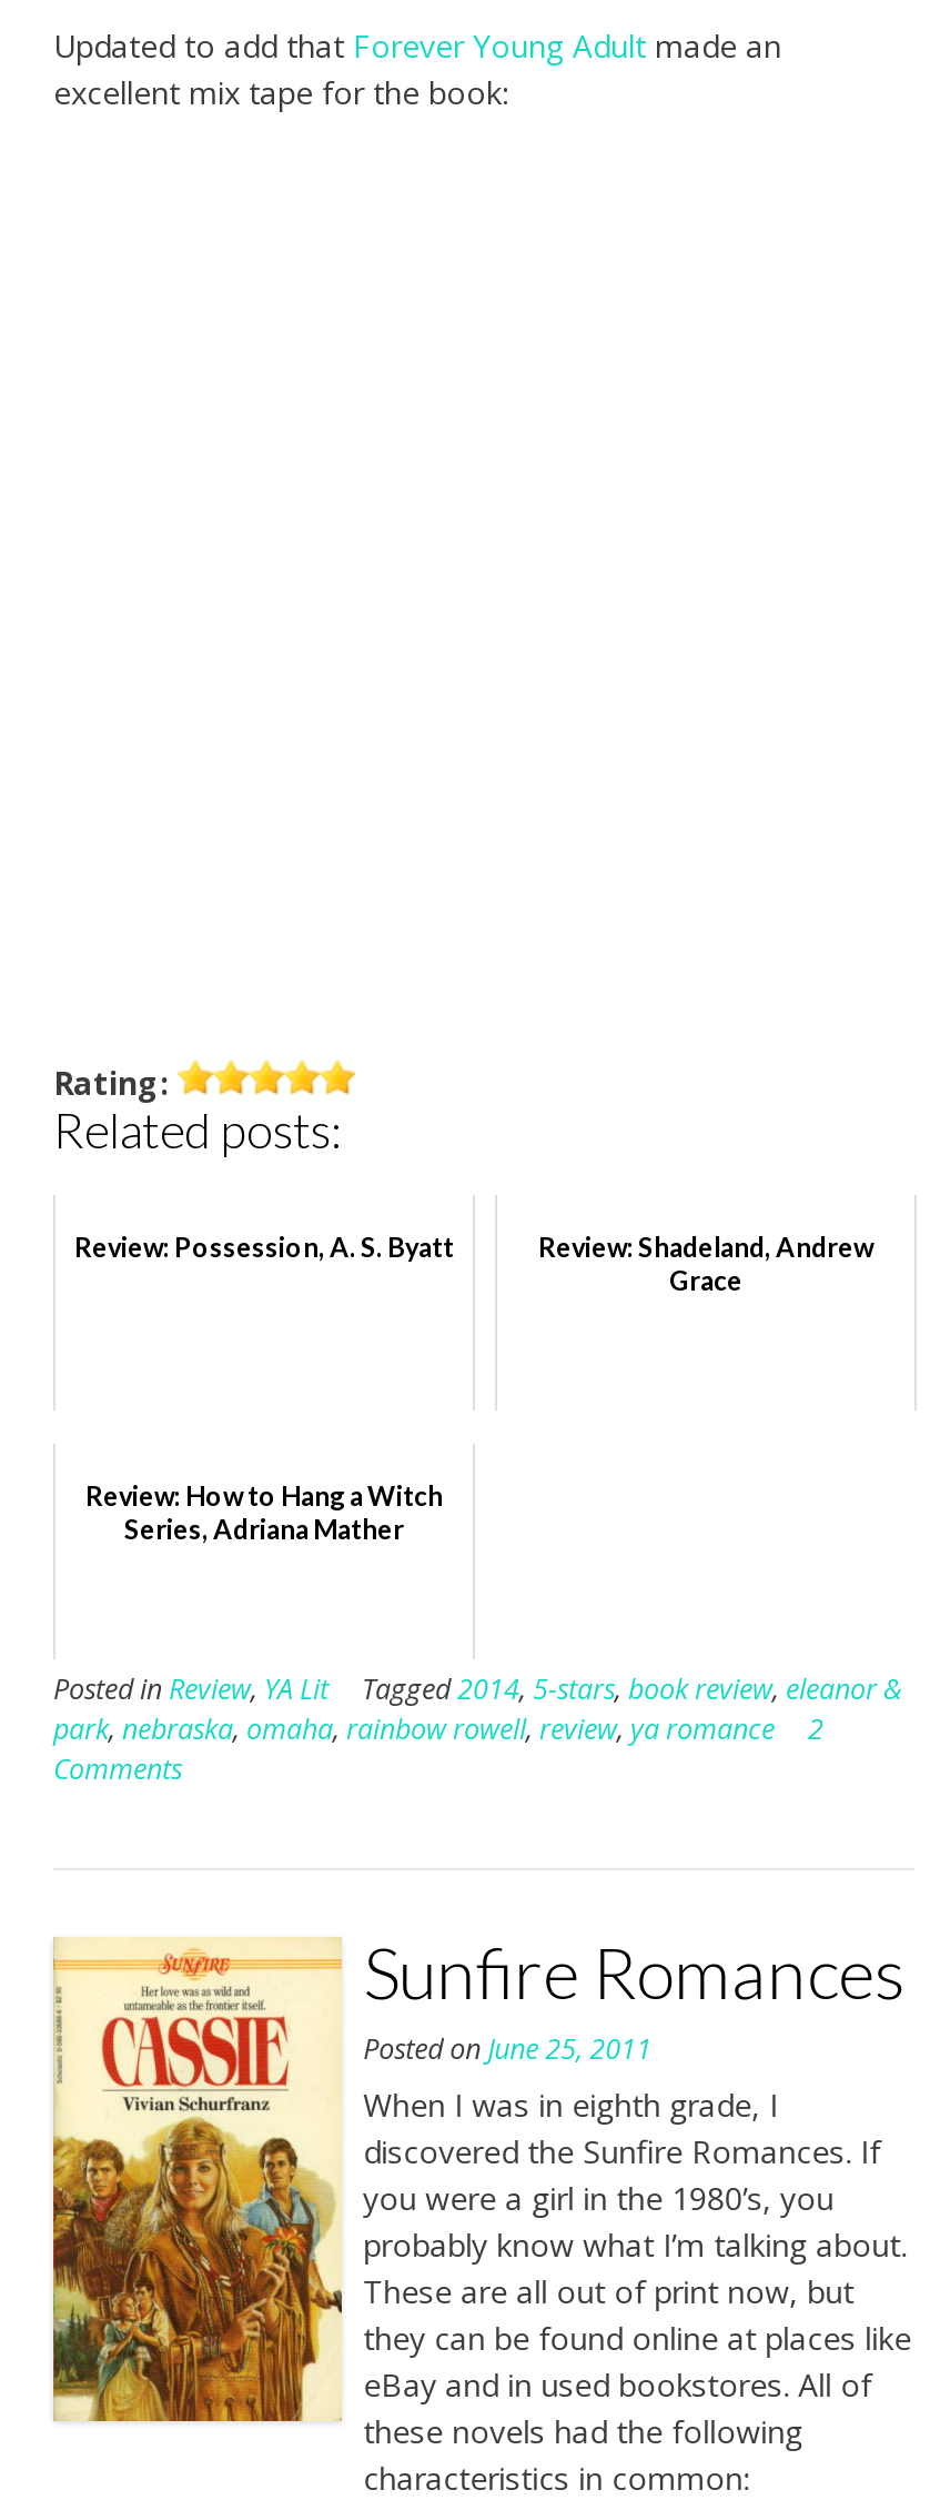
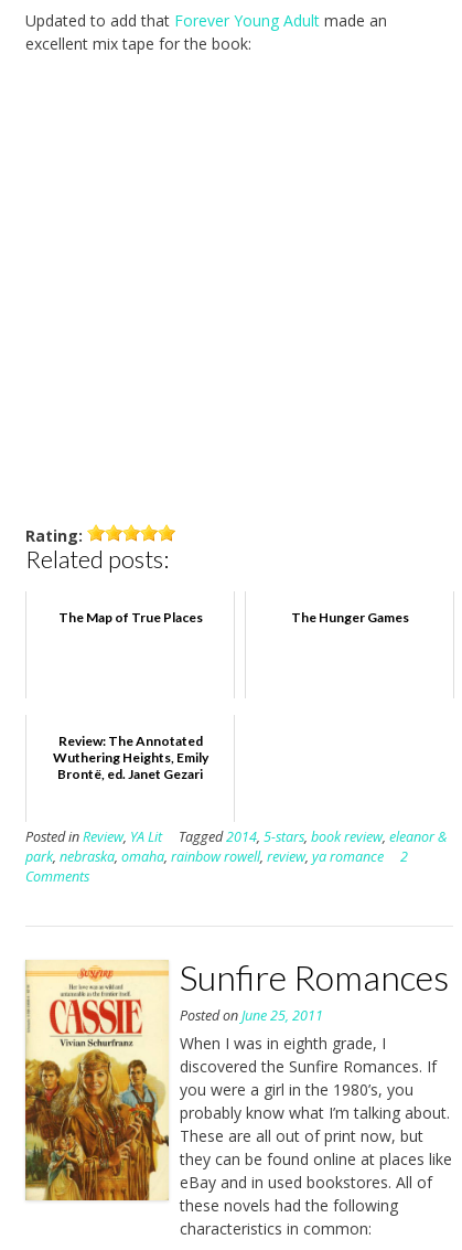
- Review: Possession, A. S. Byatt
- Review: Shadeland, Andrew
- Grace
+ The Map of True Places
+ The Hunger Games

- Review: How to Hang a Witch
- Series, Adriana Mather
+ Review: The Annotated
+ Wuthering Heights, Emily
+ Brontë, ed. Janet Gezari
